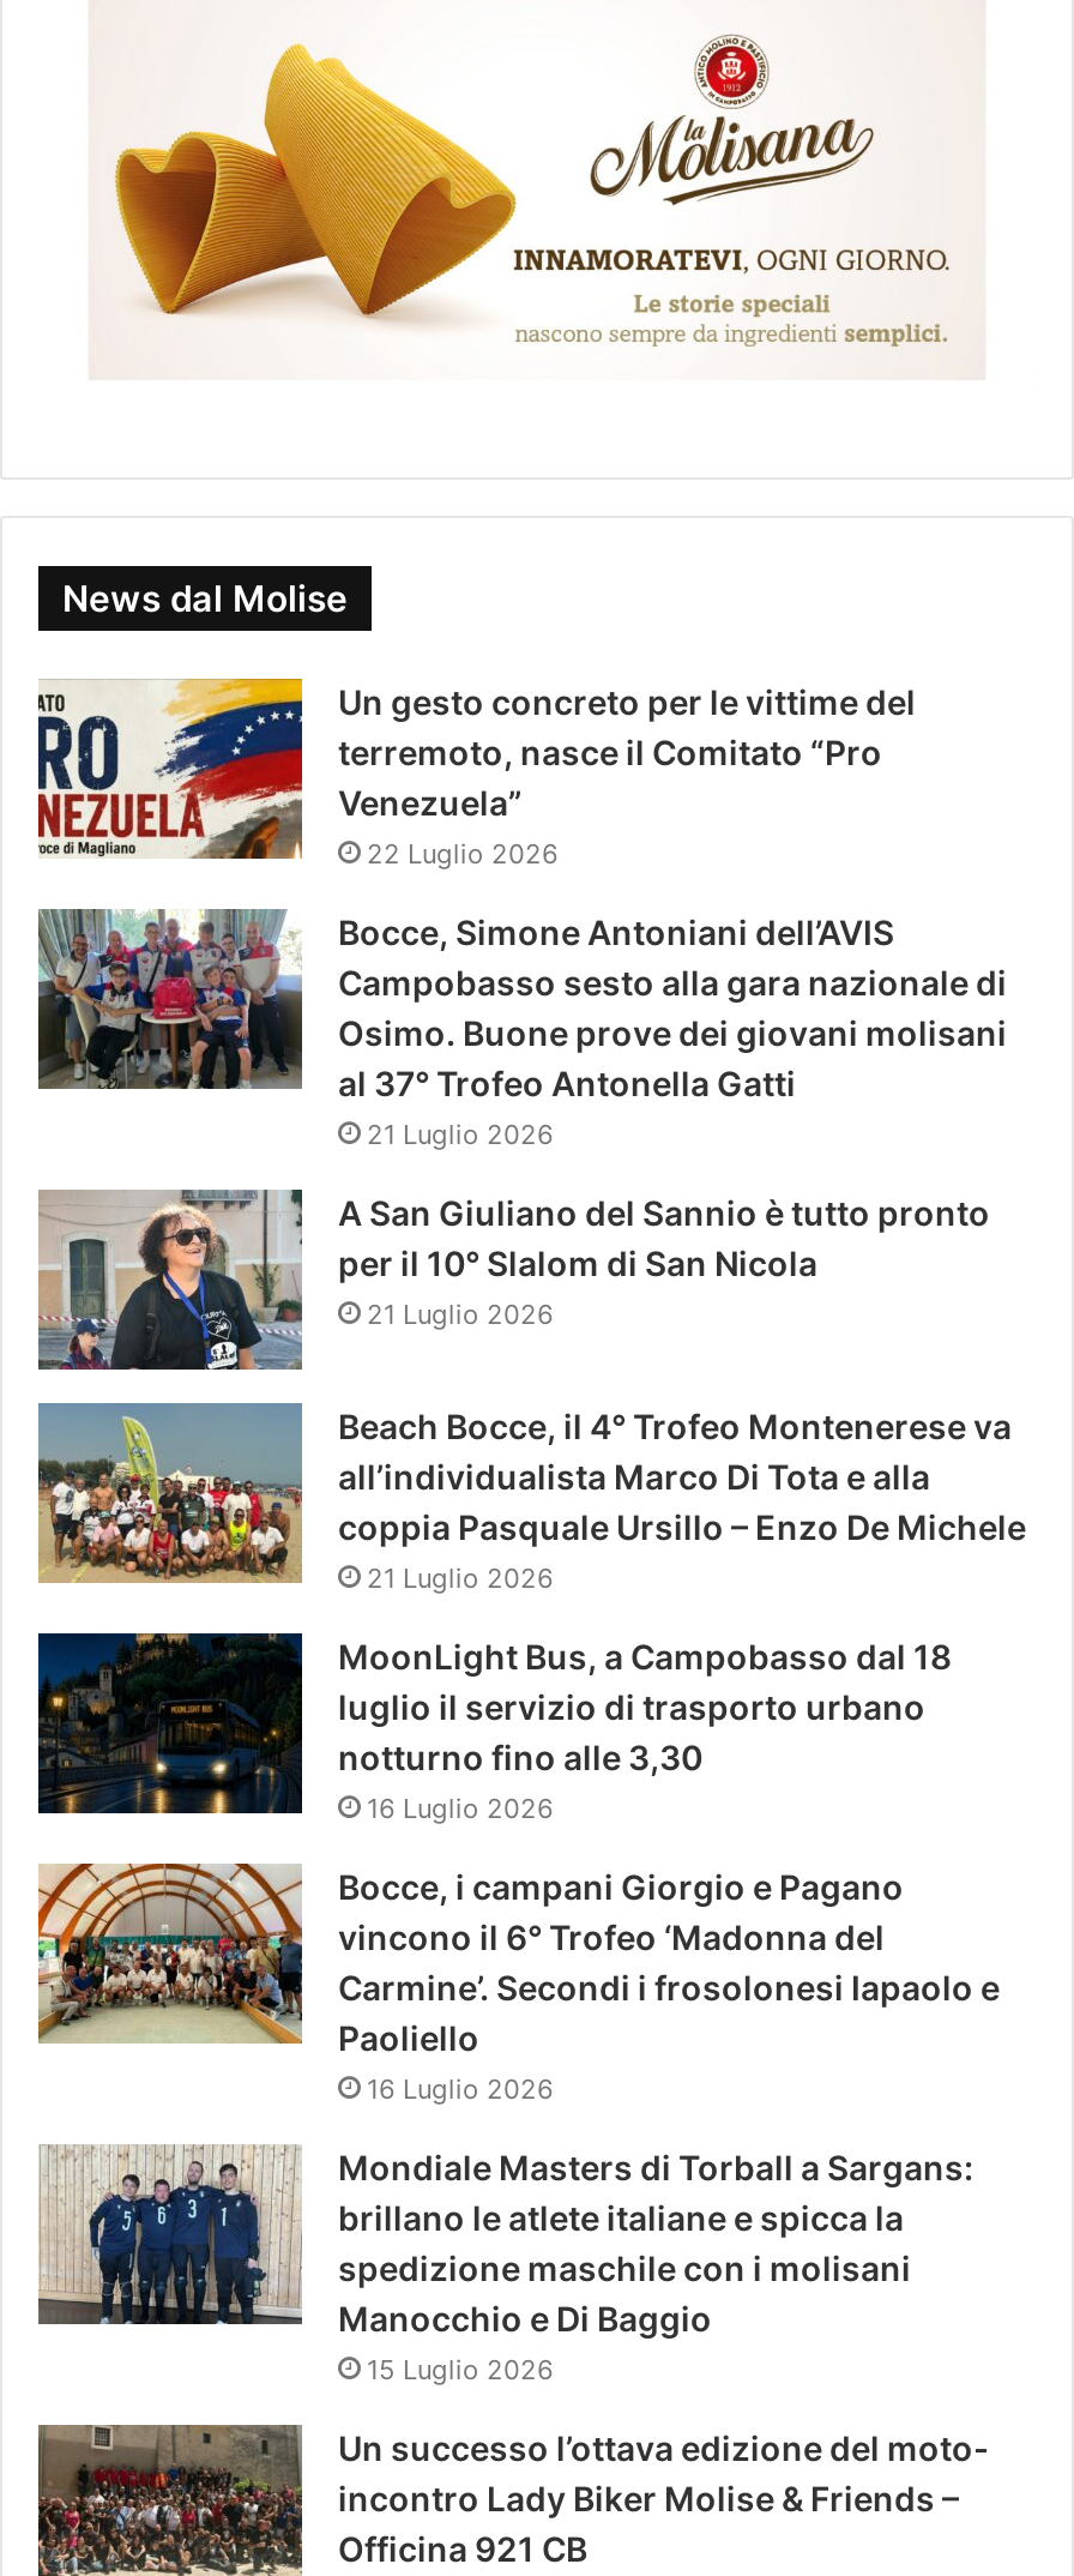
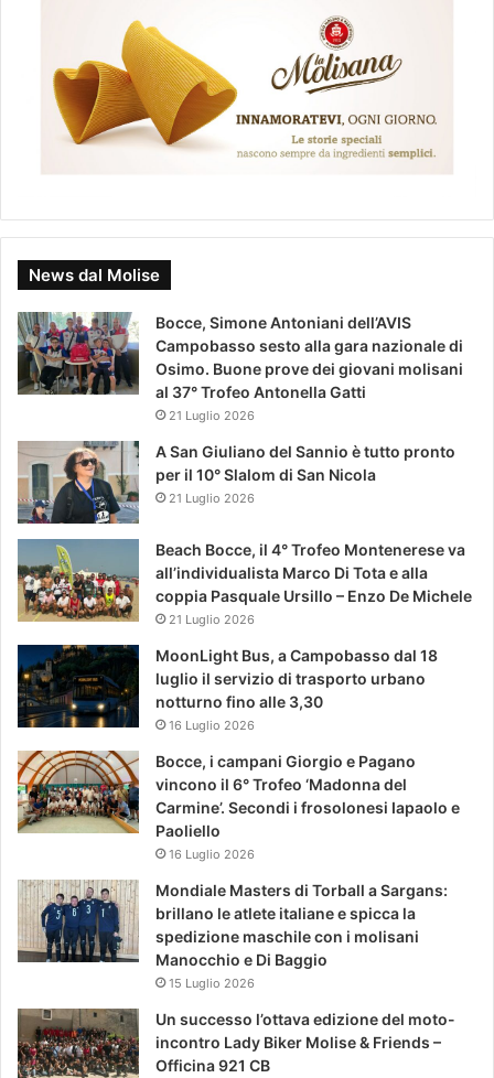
- [image]
- Un gesto concreto per le vittime del
- terremoto, nasce il Comitato “Pro
- Venezuela”
- 22 Luglio 2026
